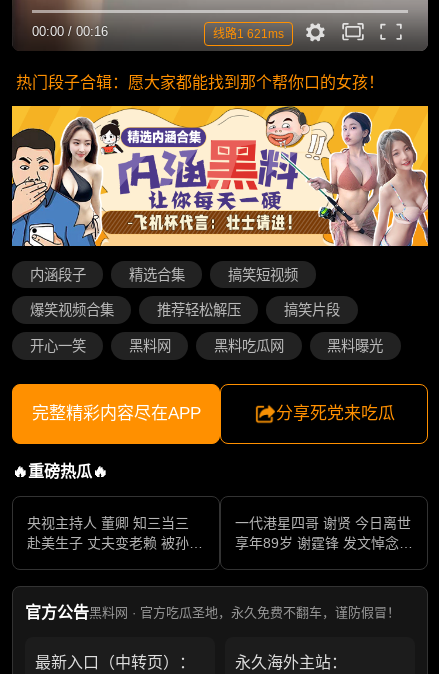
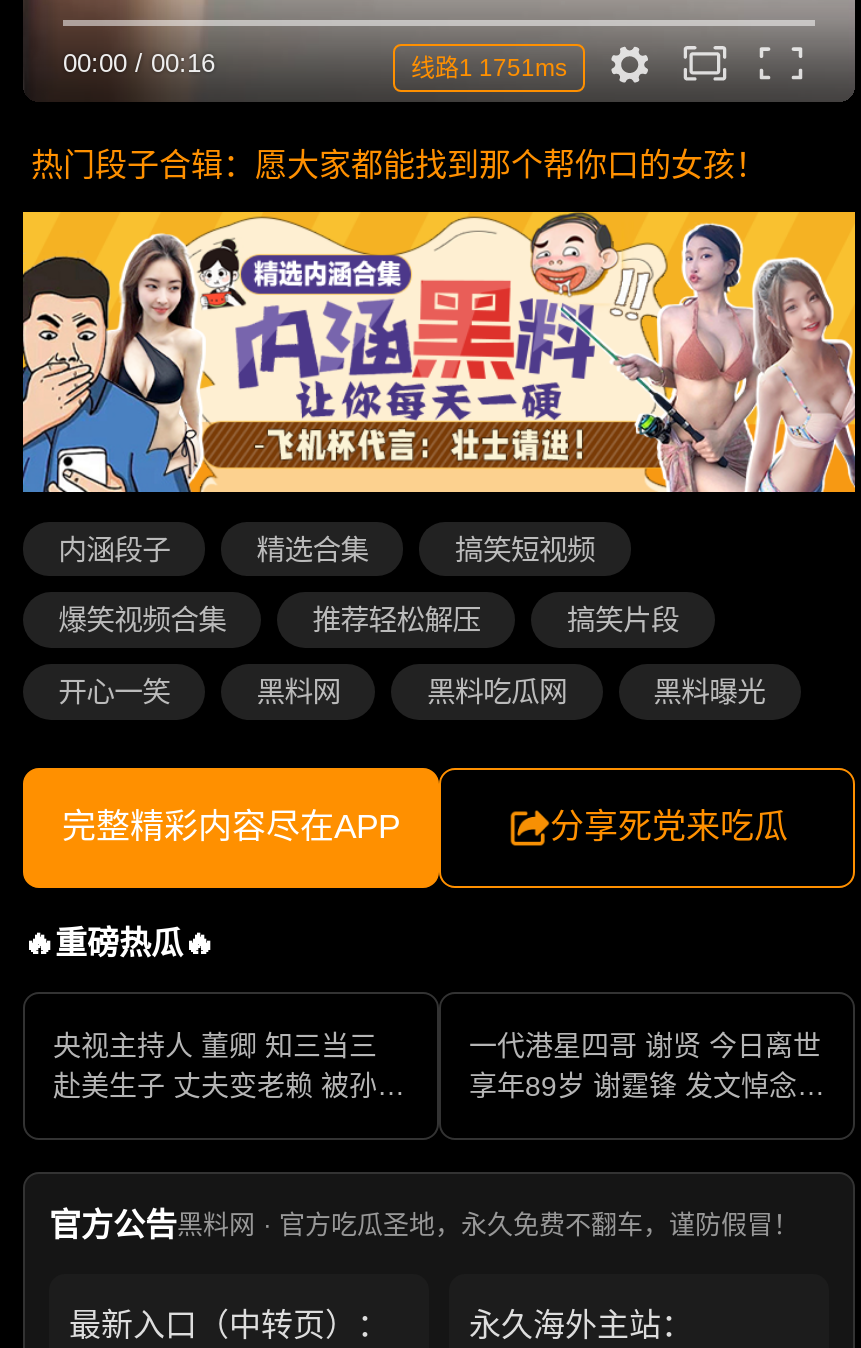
- 线路1 621ms
+ 线路1 1751ms
